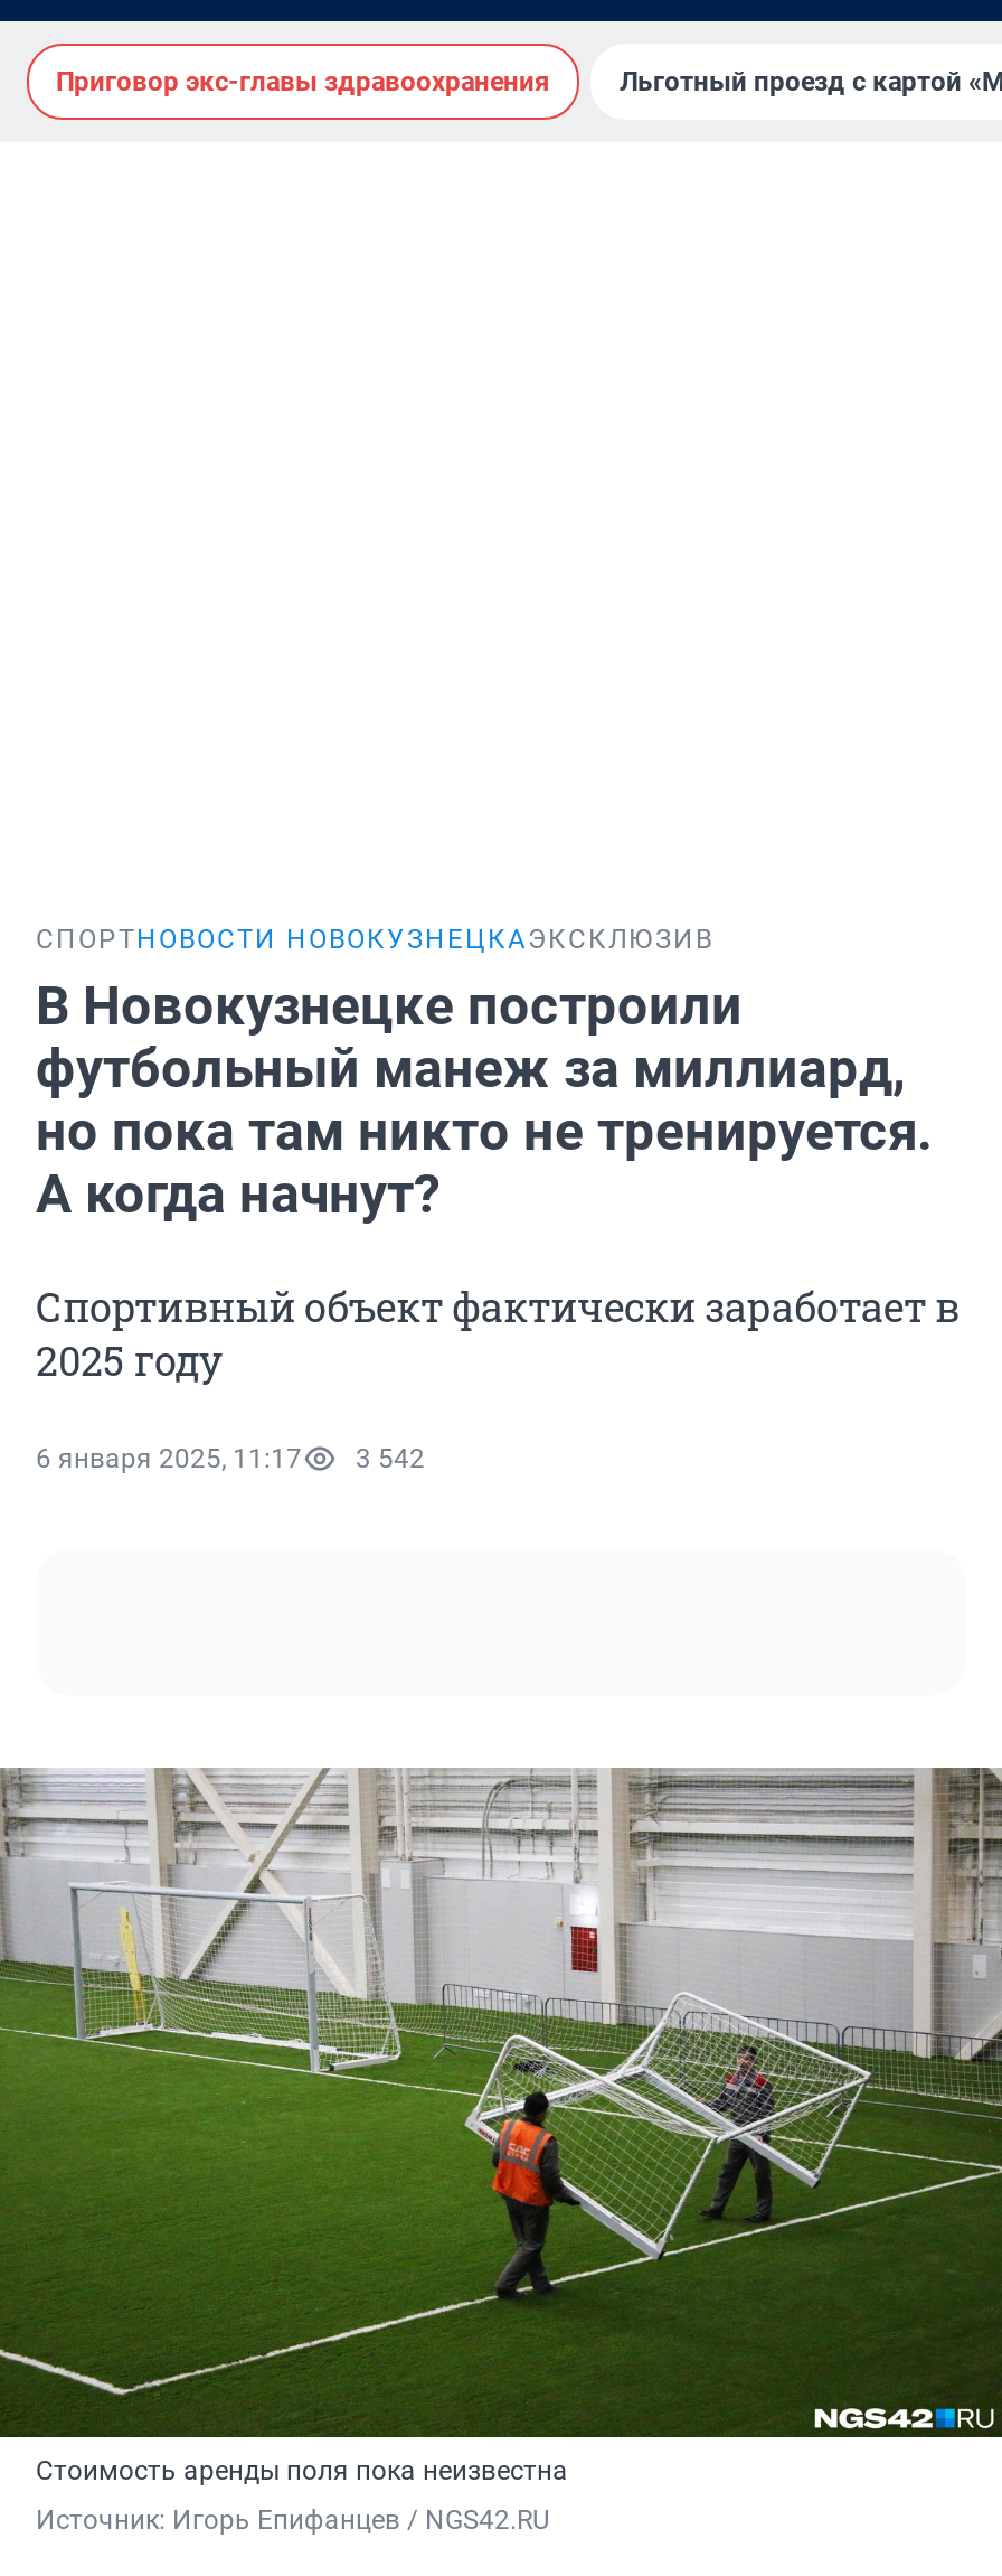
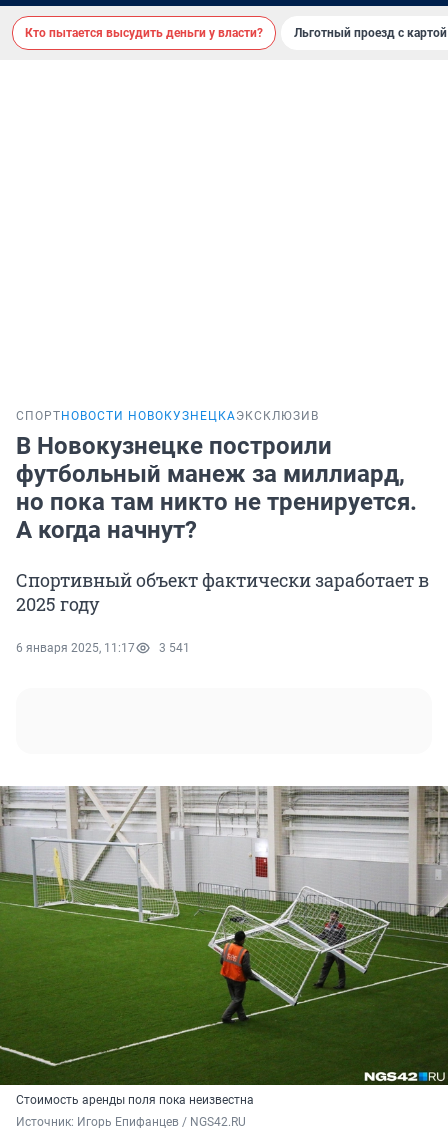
- Приговор экс-главы здравоохранения
+ Кто пытается высудить деньги у власти?

- 6 января 2025, 11:17 3 542
+ 6 января 2025, 11:17 3 541
